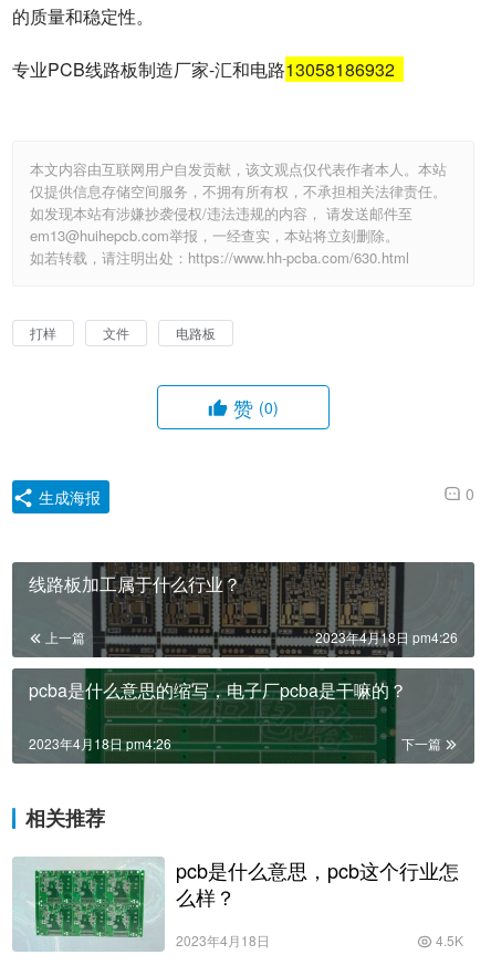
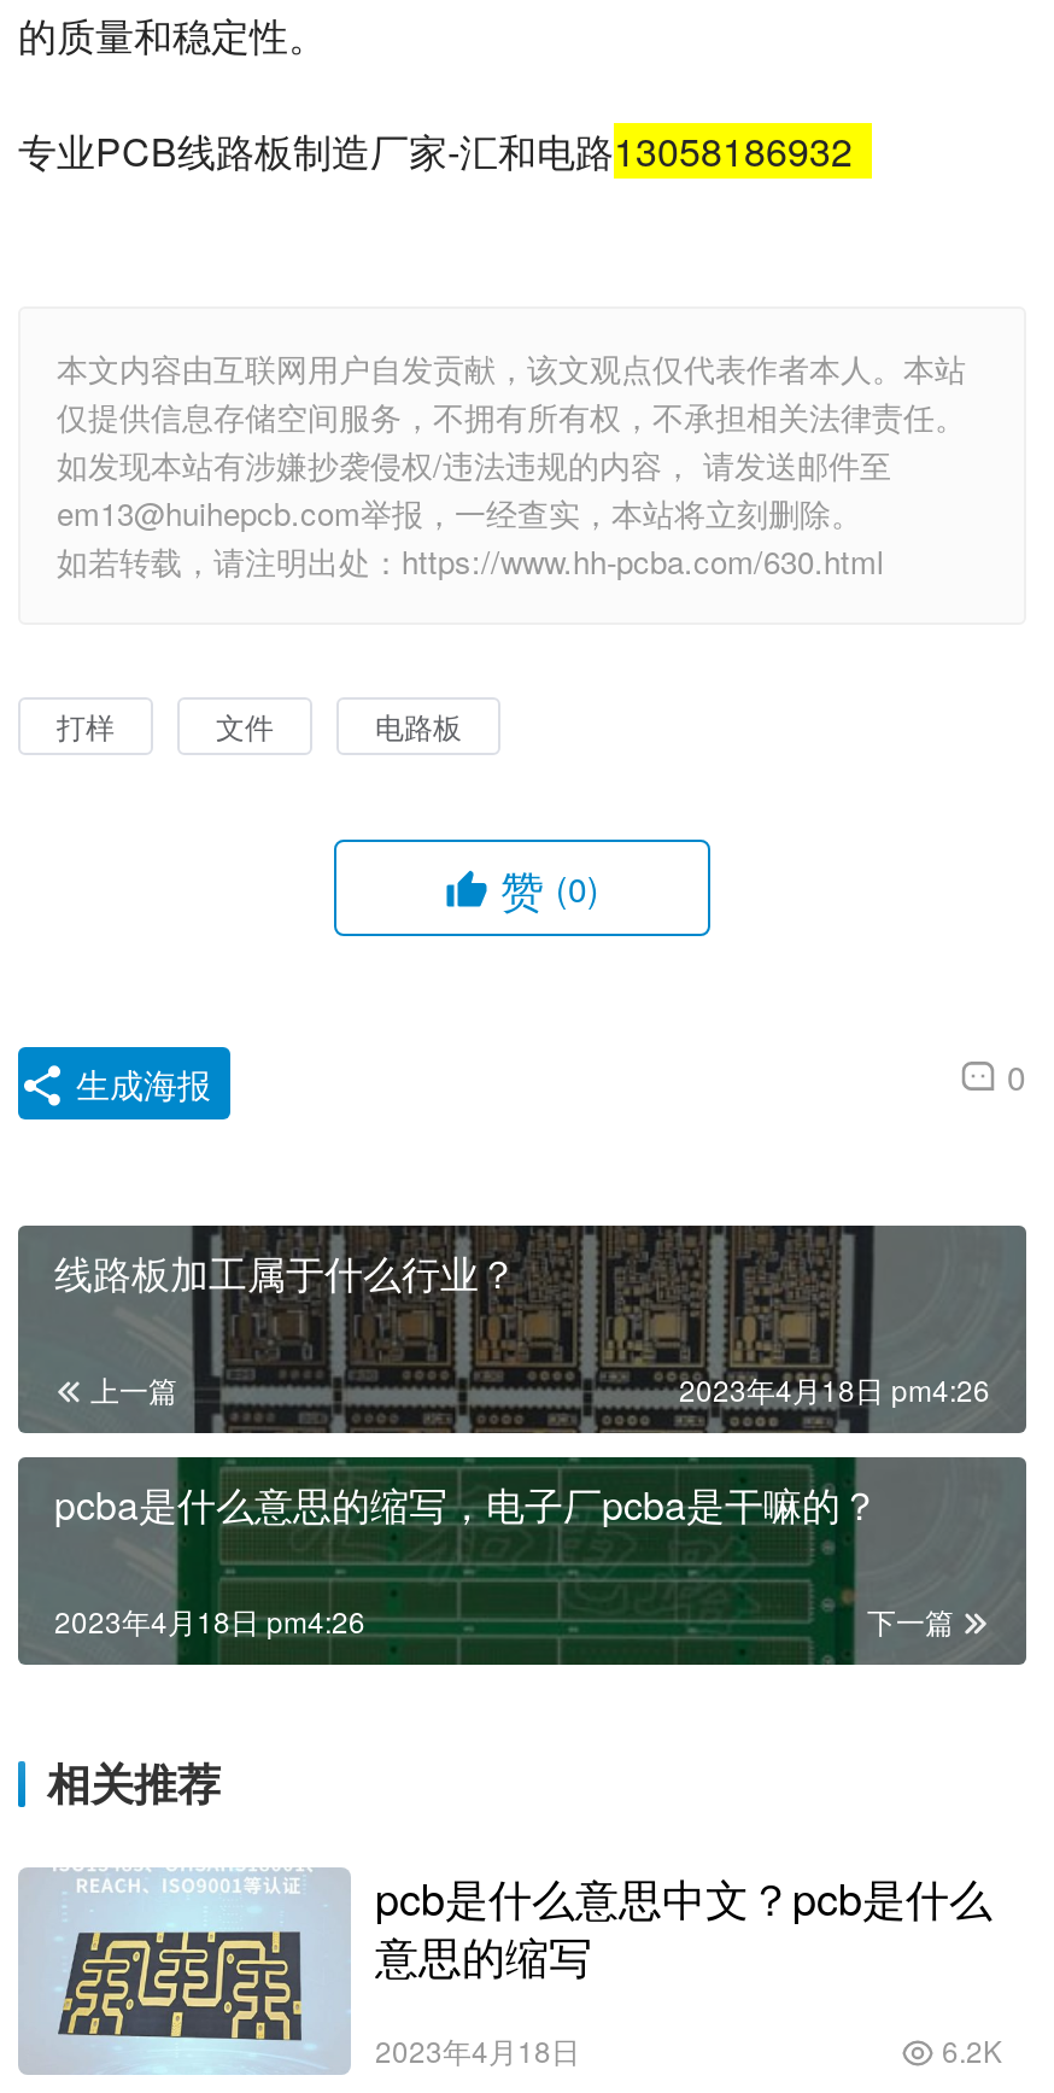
- [image]
- pcb是什么意思，pcb这个行业怎
- 么样？
+ [image]
+ pcb是什么意思中文？pcb是什么
+ 意思的缩写

- 4.5K
+ 6.2K
